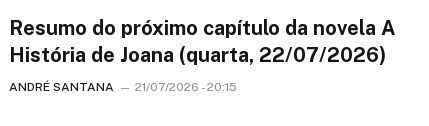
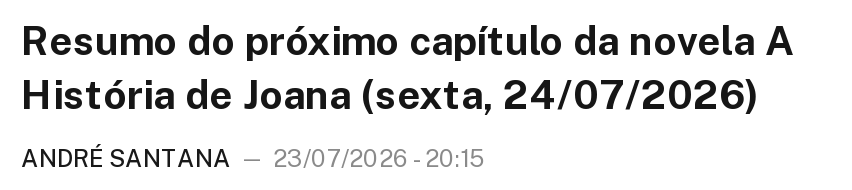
- História de Joana (quarta, 22/07/2026)
+ História de Joana (sexta, 24/07/2026)

- ANDRÉ SANTANA 21/07/2026 - 20:15
+ ANDRÉ SANTANA 23/07/2026 - 20:15
